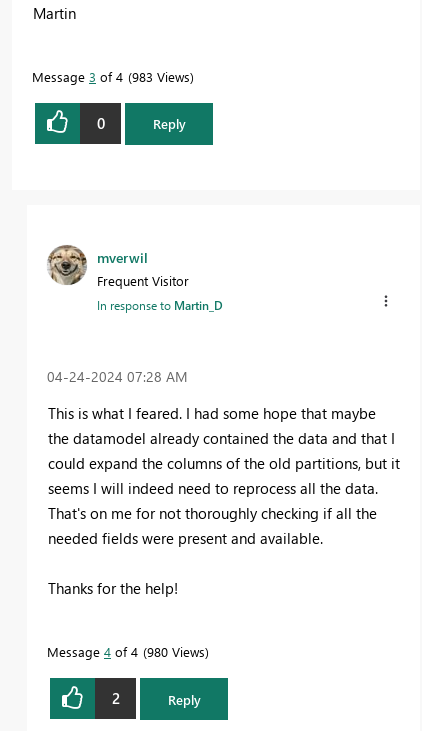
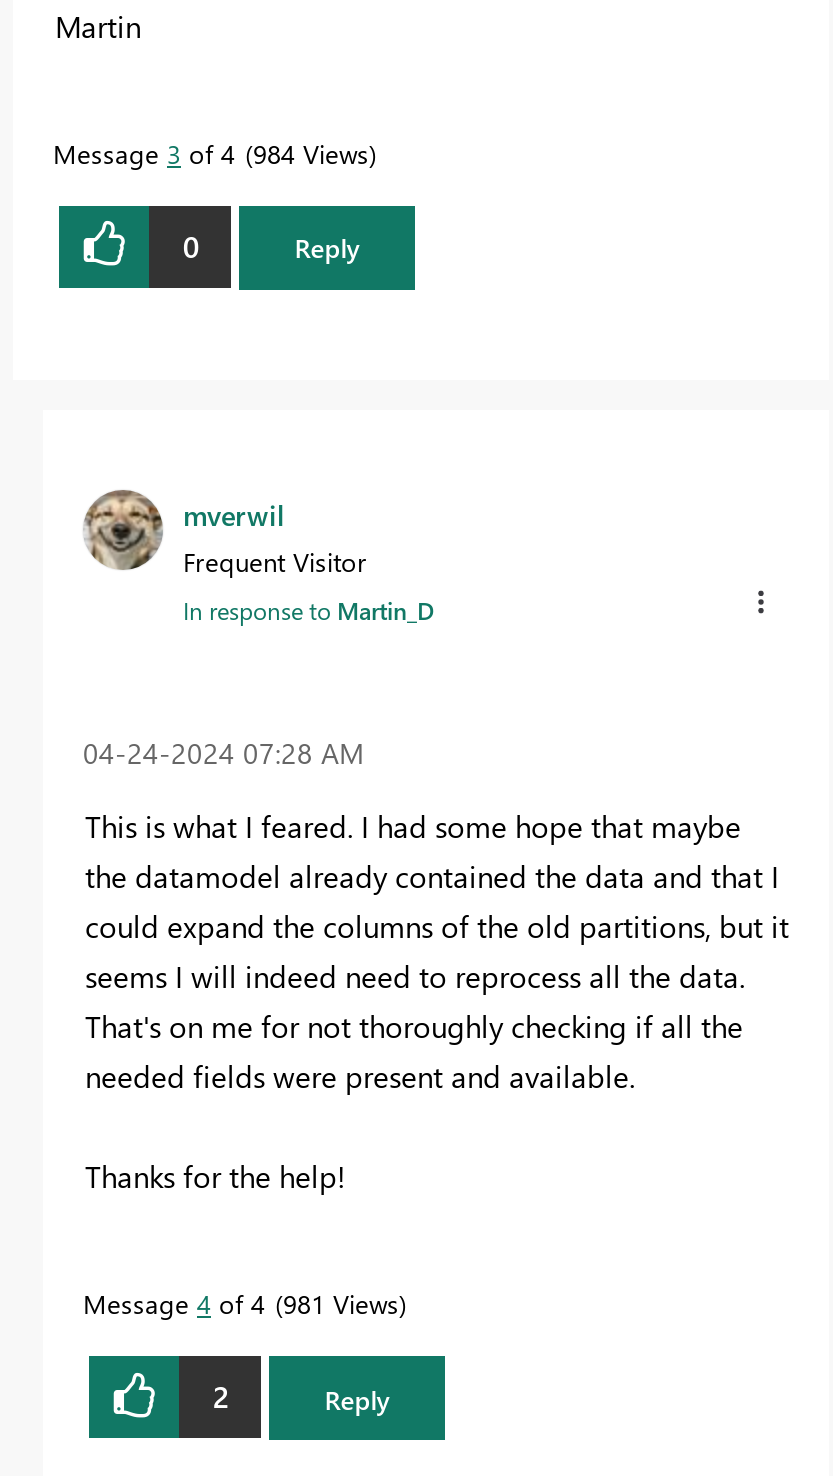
- Message 3 of 4 983 Views
+ Message 3 of 4 984 Views

- Message 4 of 4 980 Views
+ Message 4 of 4 981 Views
